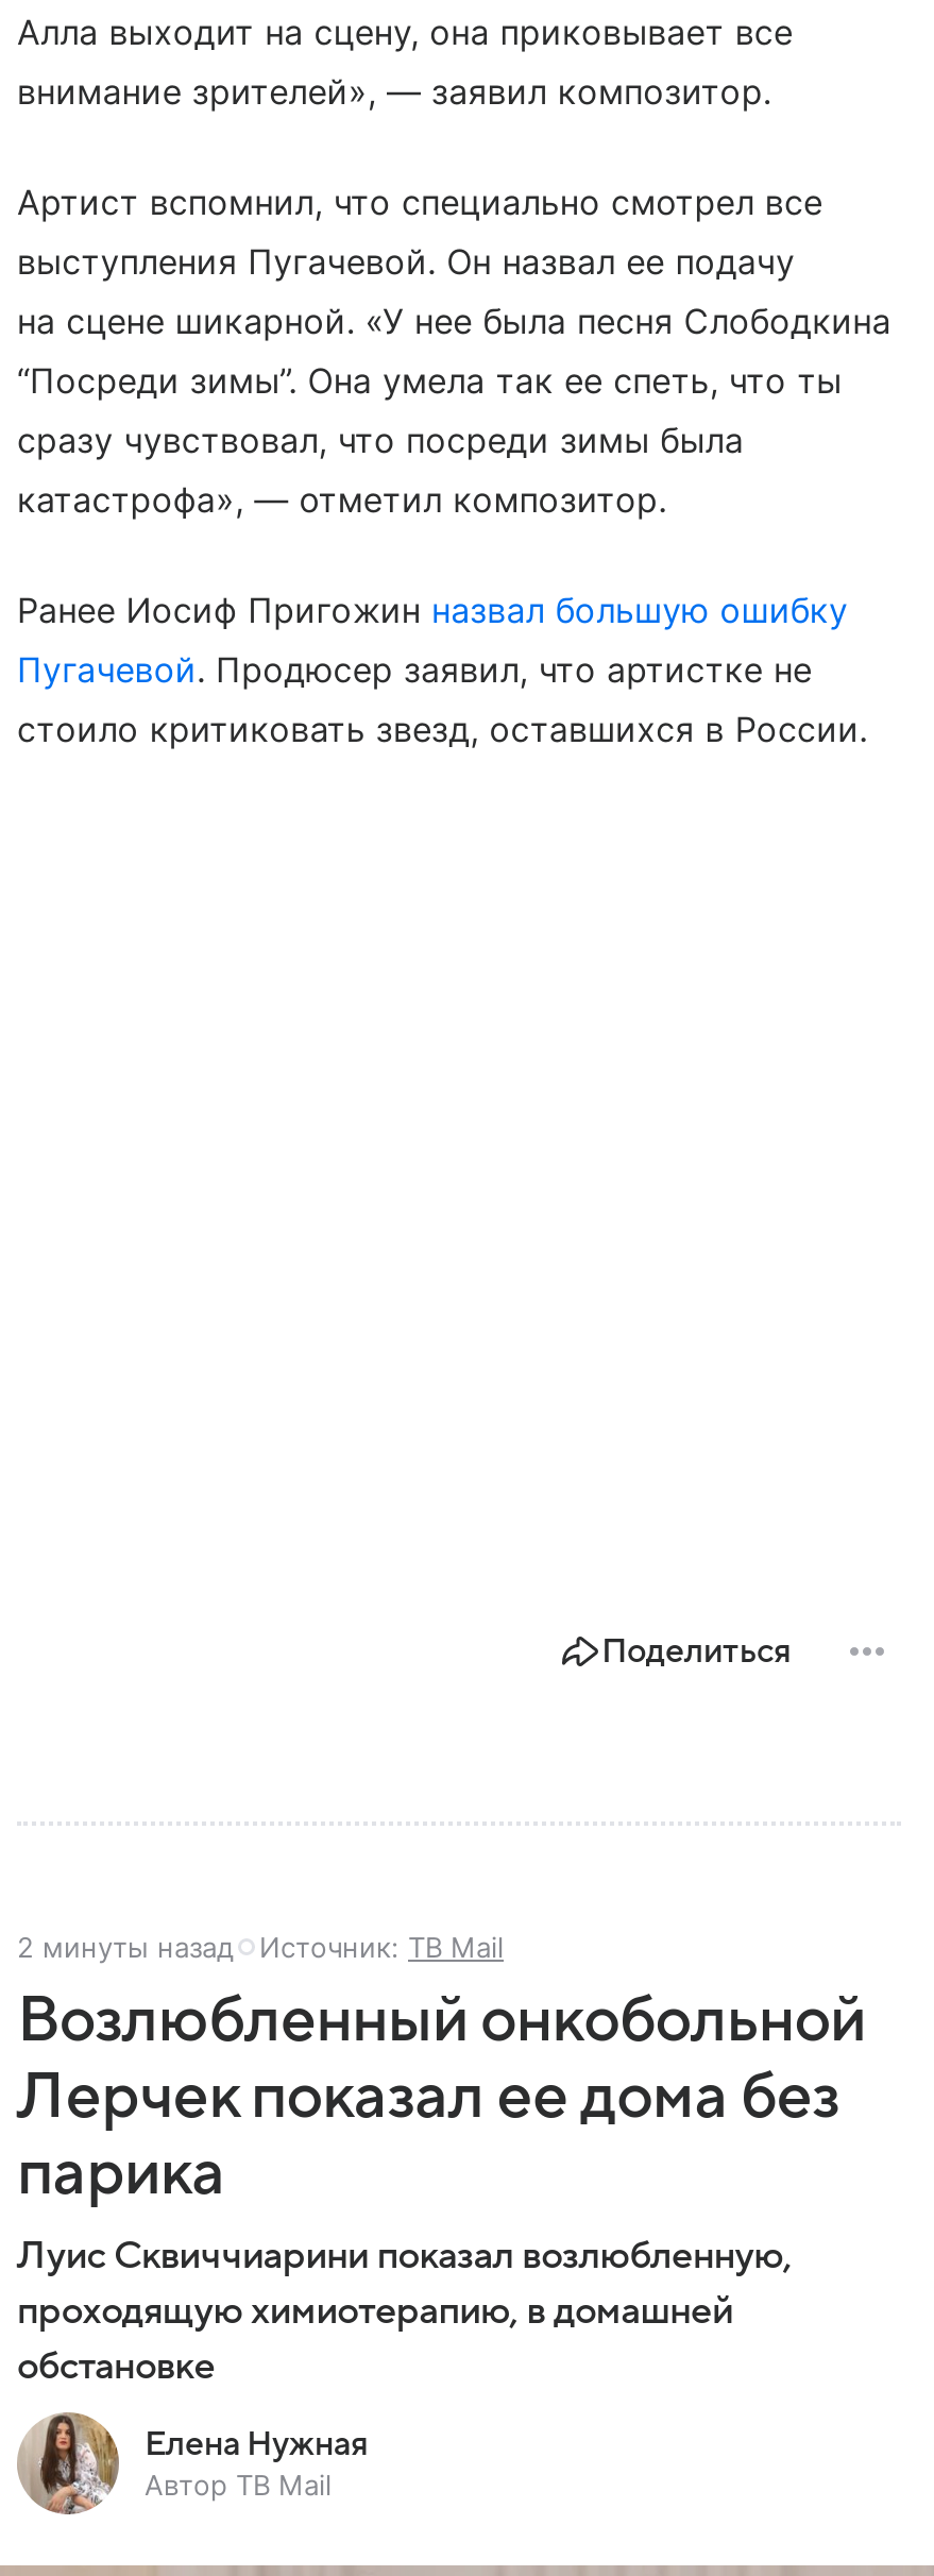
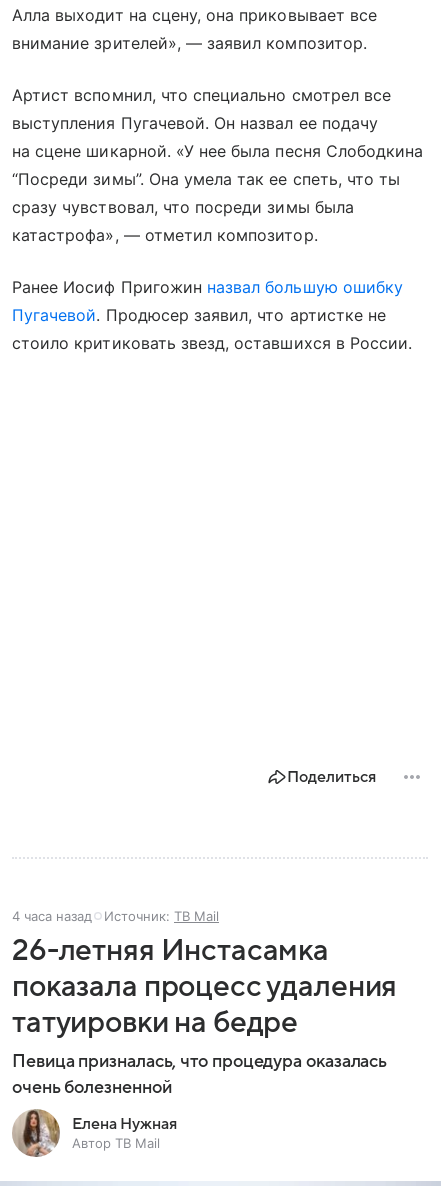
- 2 минуты назад Источник: ТВ Mail
+ 4 часа назад Источник: ТВ Mail

- Возлюбленный онкобольной
- Лерчек показал ее дома без
- парика
- Луис Сквиччиарини показал возлюбленную,
- проходящую химиотерапию, в домашней
- обстановке
+ 26-летняя Инстасамка
+ показала процесс удаления
+ татуировки на бедре
+ Певица призналась, что процедура оказалась
+ очень болезненной
